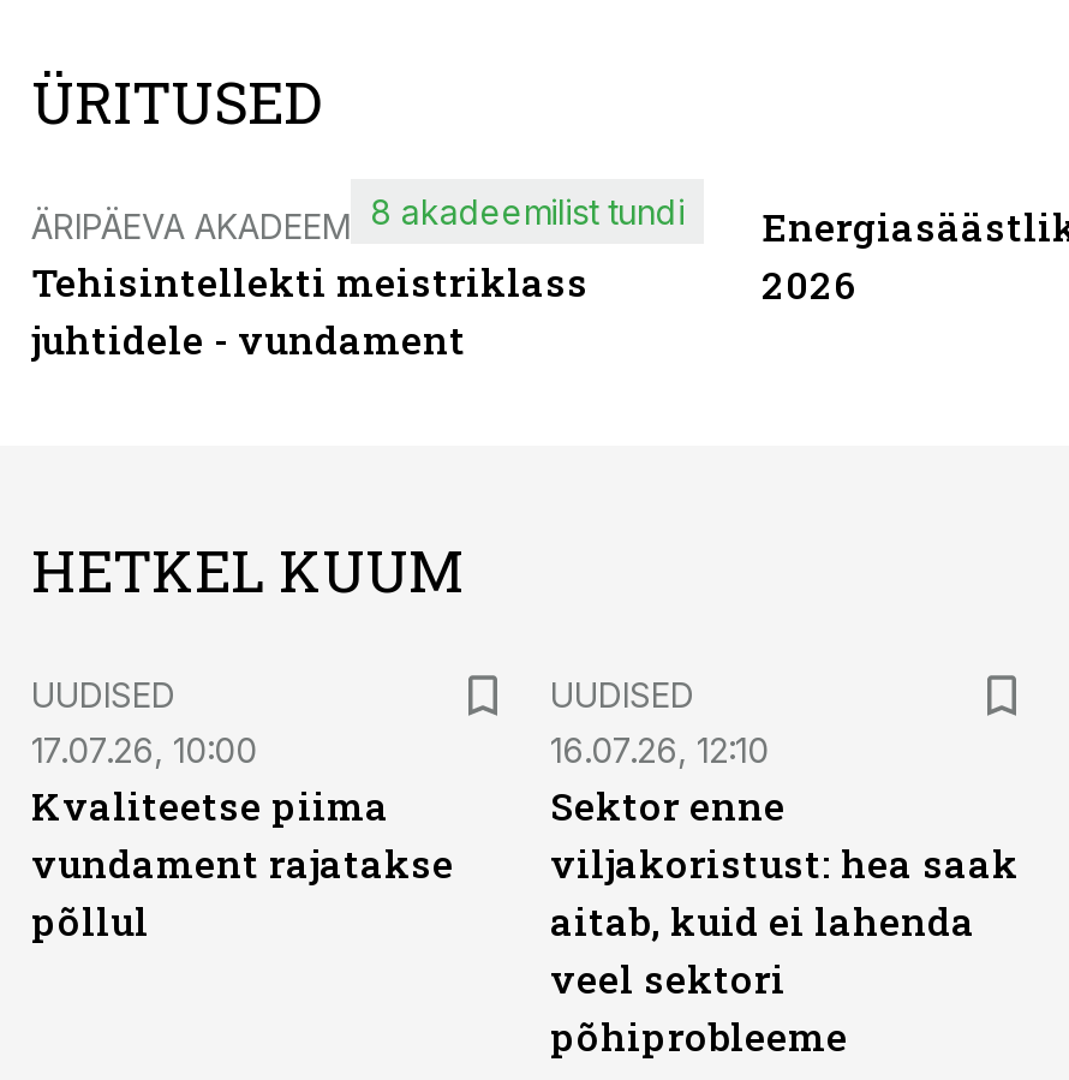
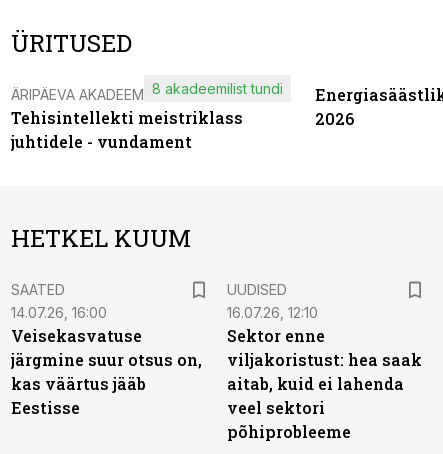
- UUDISED
- 17.07.26, 10:00
- Kvaliteetse piima
- vundament rajatakse
- põllul
+ SAATED
+ 14.07.26, 16:00
+ Veisekasvatuse
+ järgmine suur otsus on,
+ kas väärtus jääb
+ Eestisse
